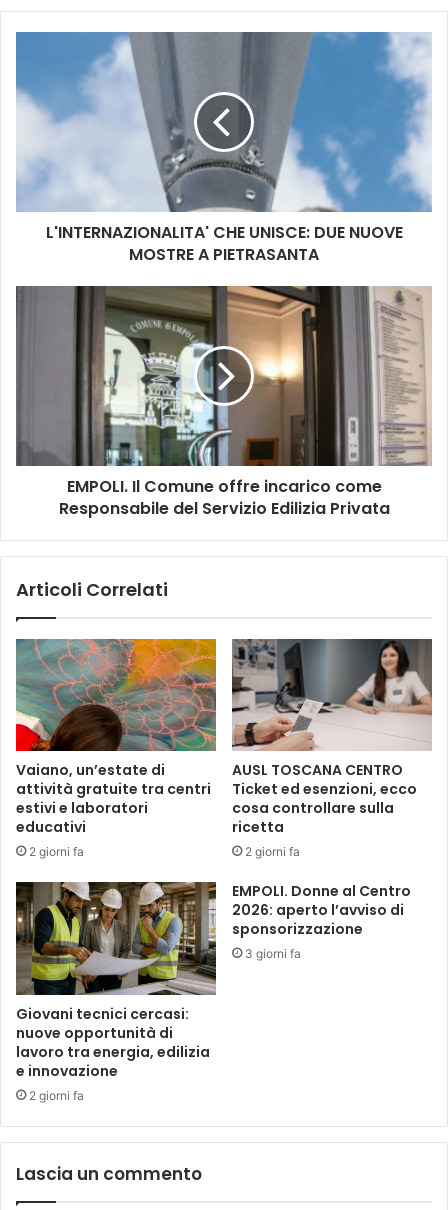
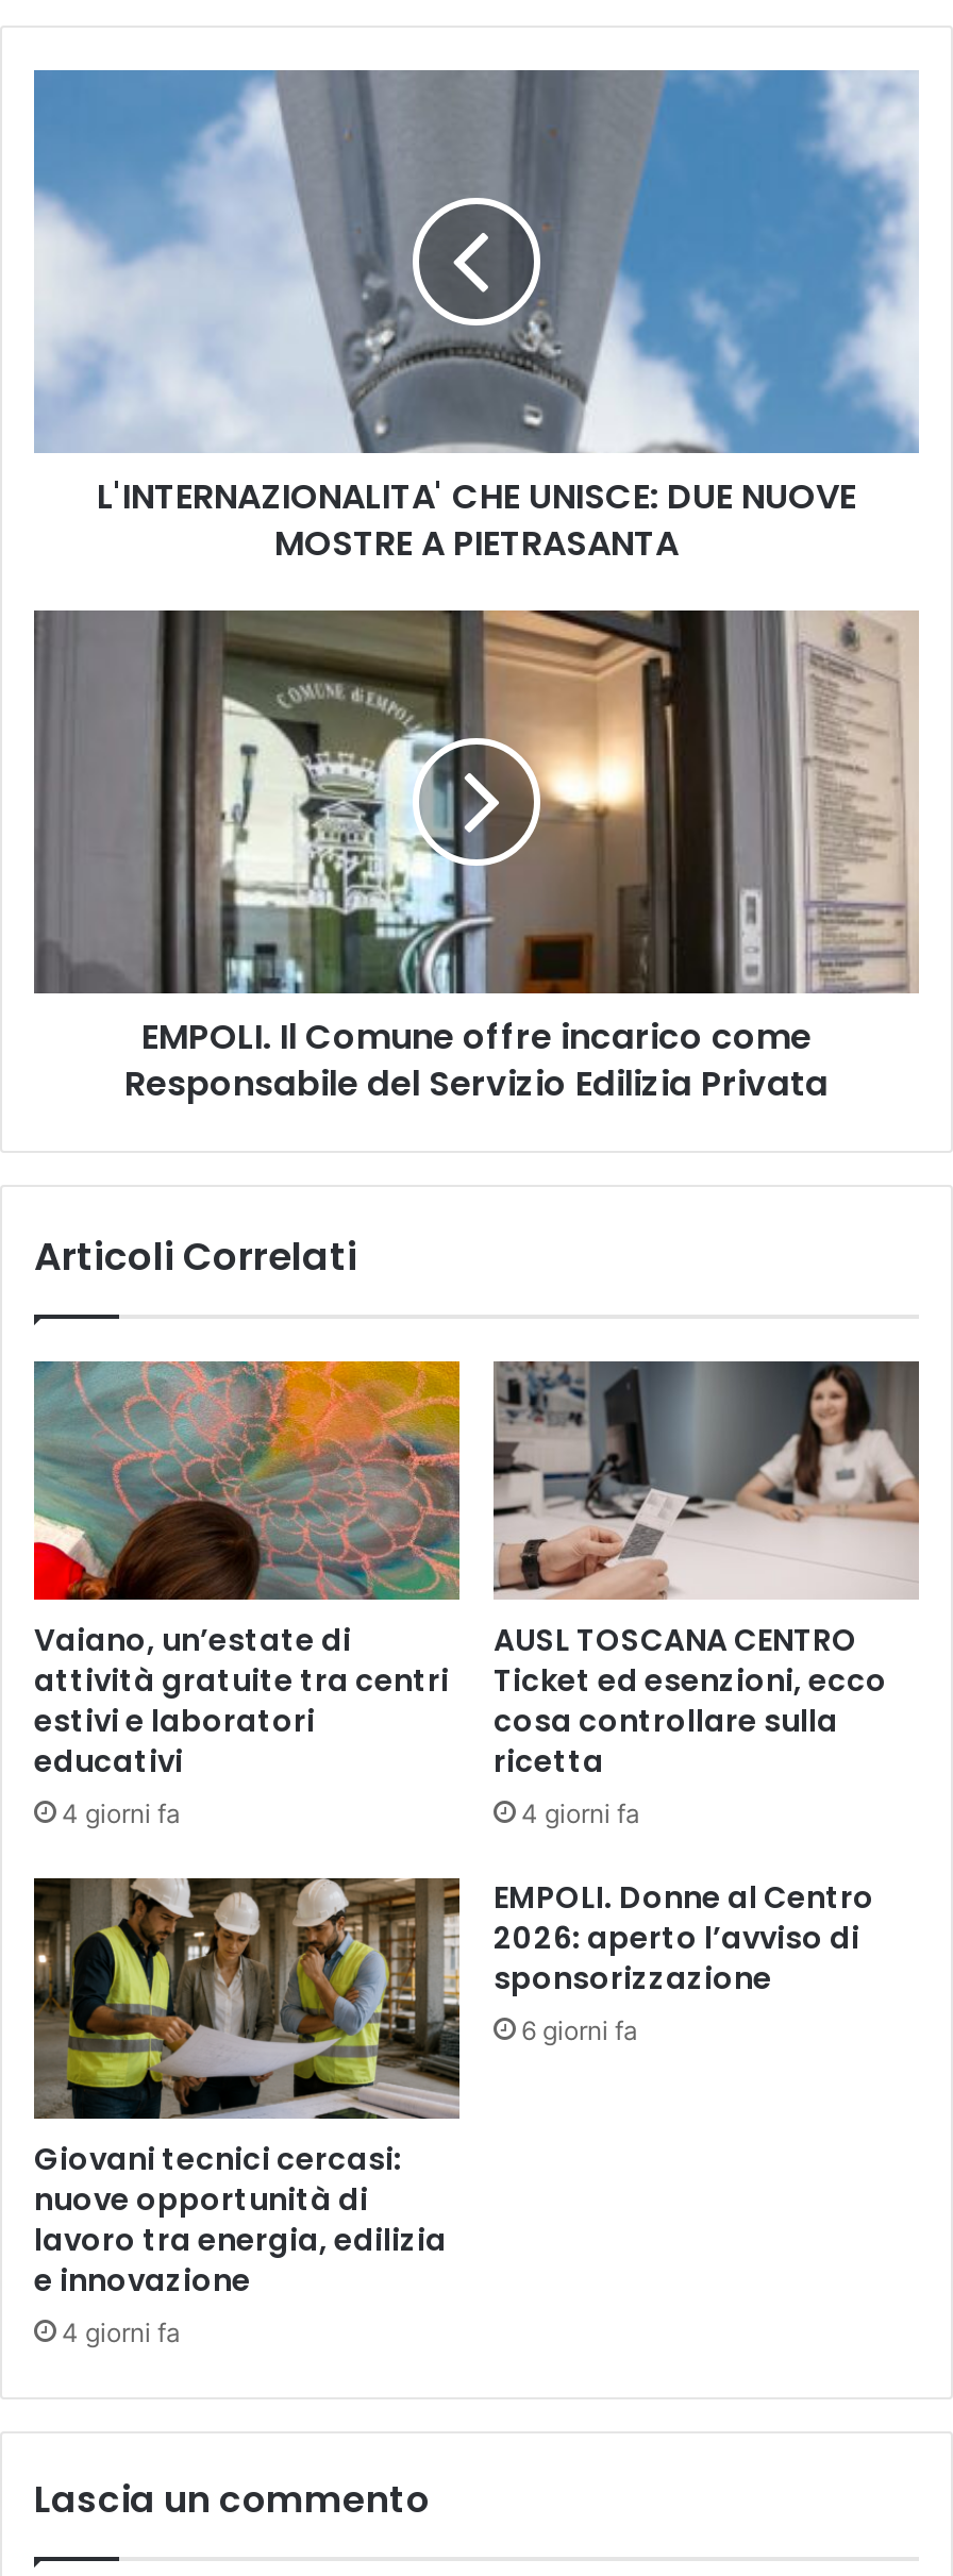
- 2 giorni fa
+ 4 giorni fa

- 2 giorni fa
+ 4 giorni fa

- 3 giorni fa
+ 6 giorni fa

- 2 giorni fa
+ 4 giorni fa
